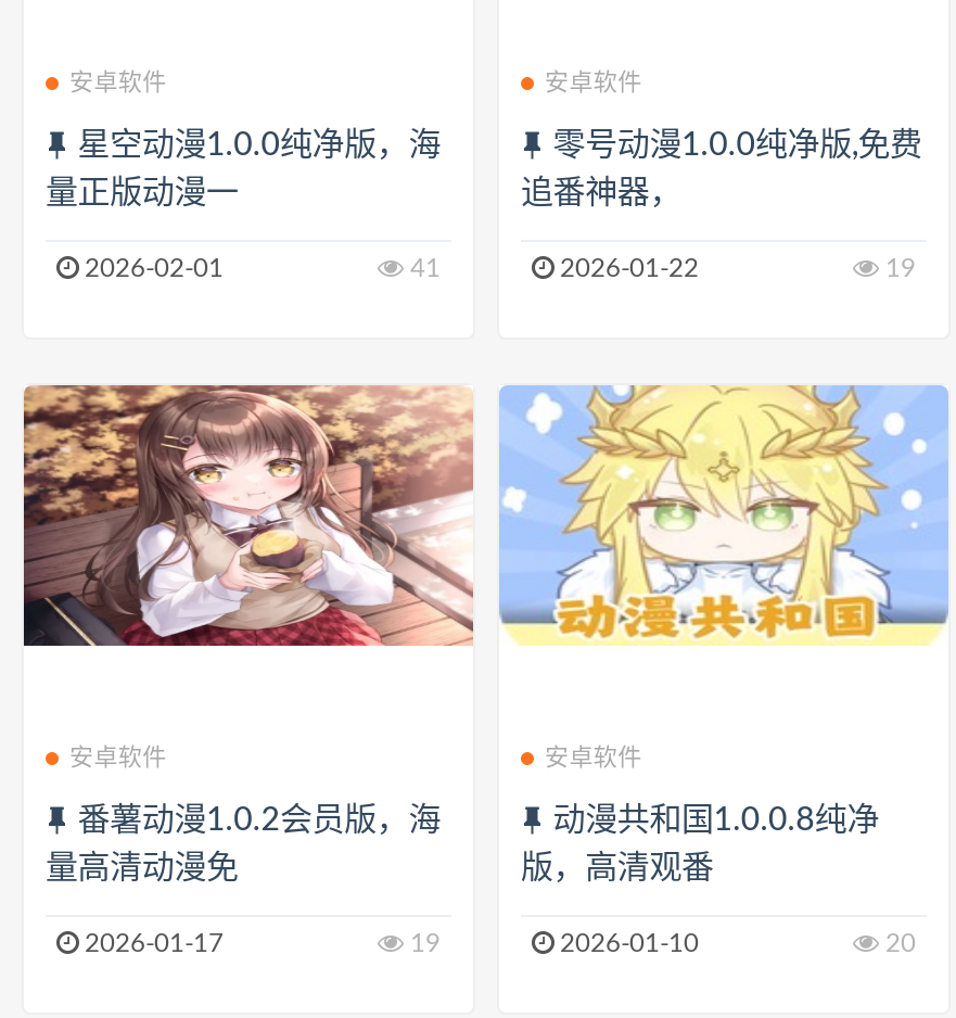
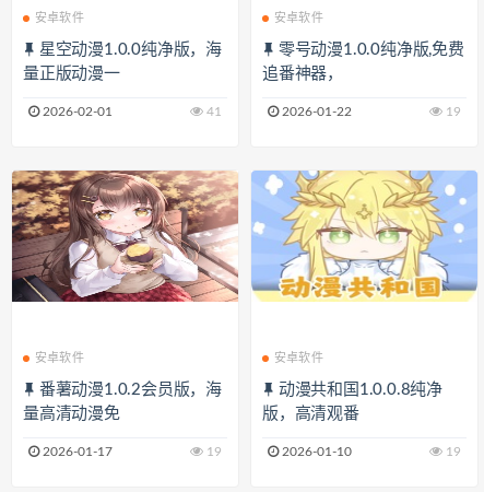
- 20
+ 19
